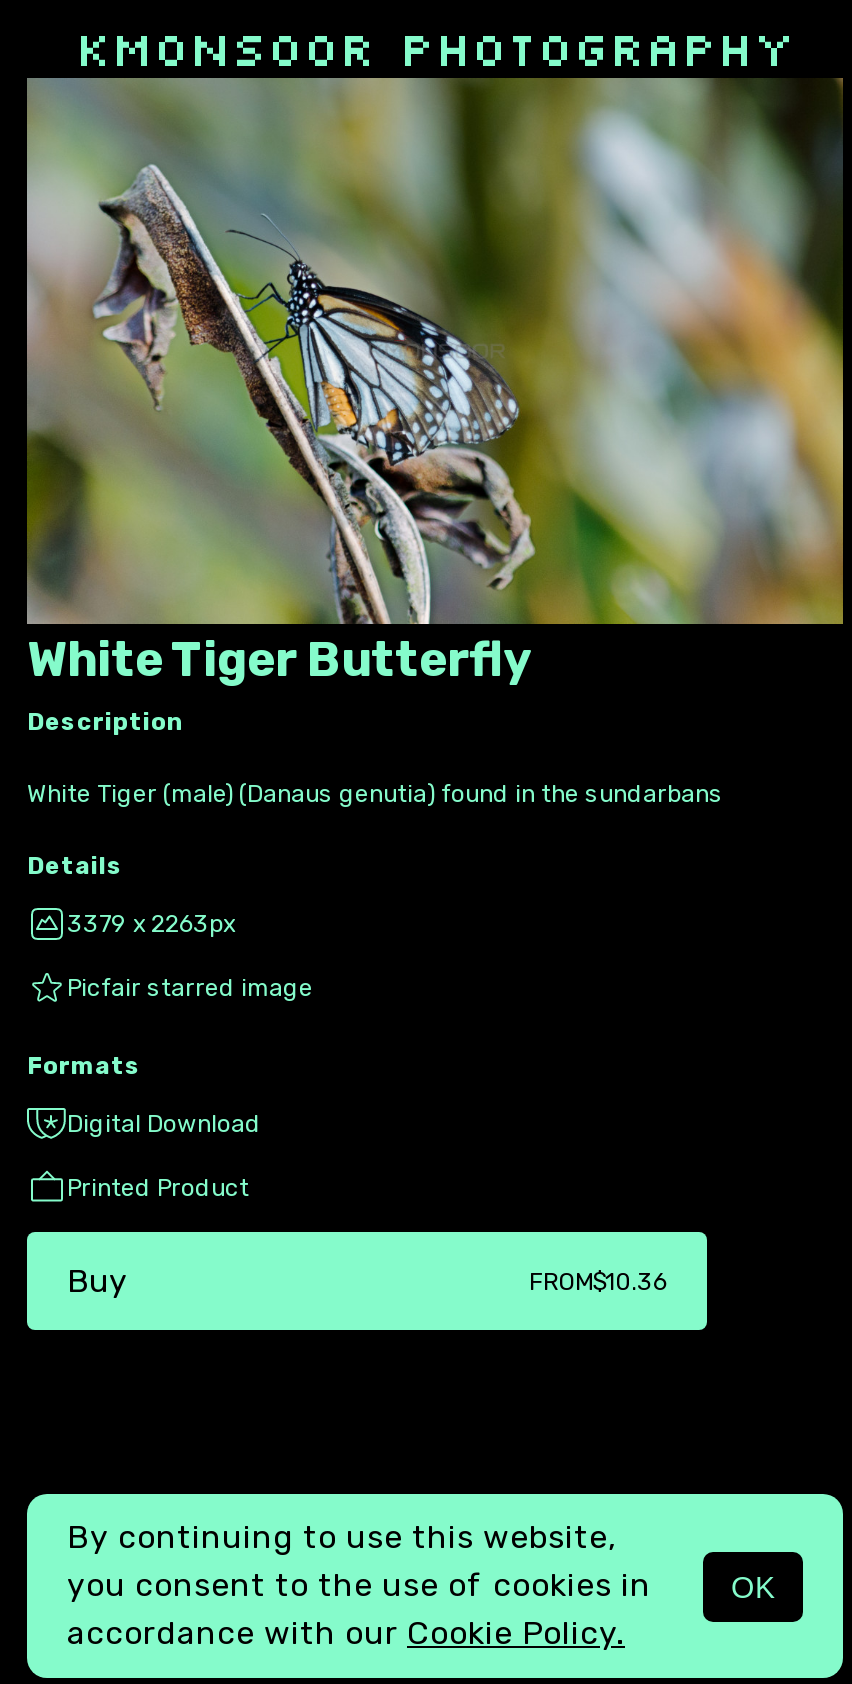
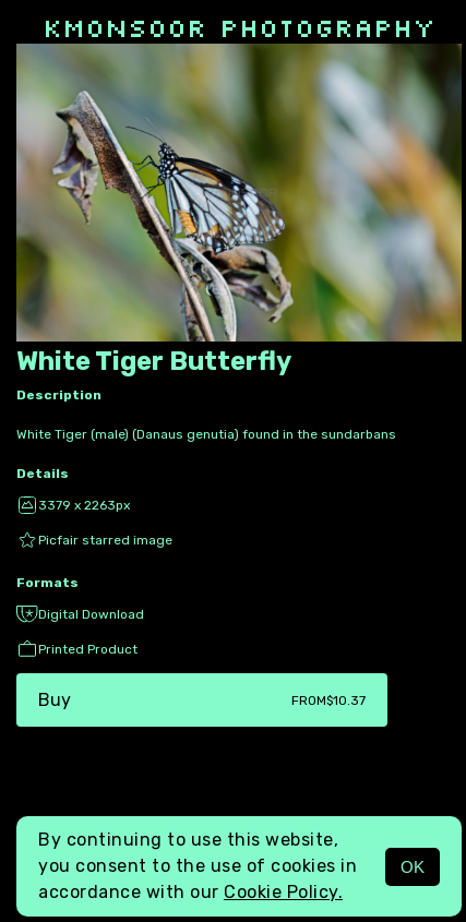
- FROM$10.36
+ FROM$10.37
